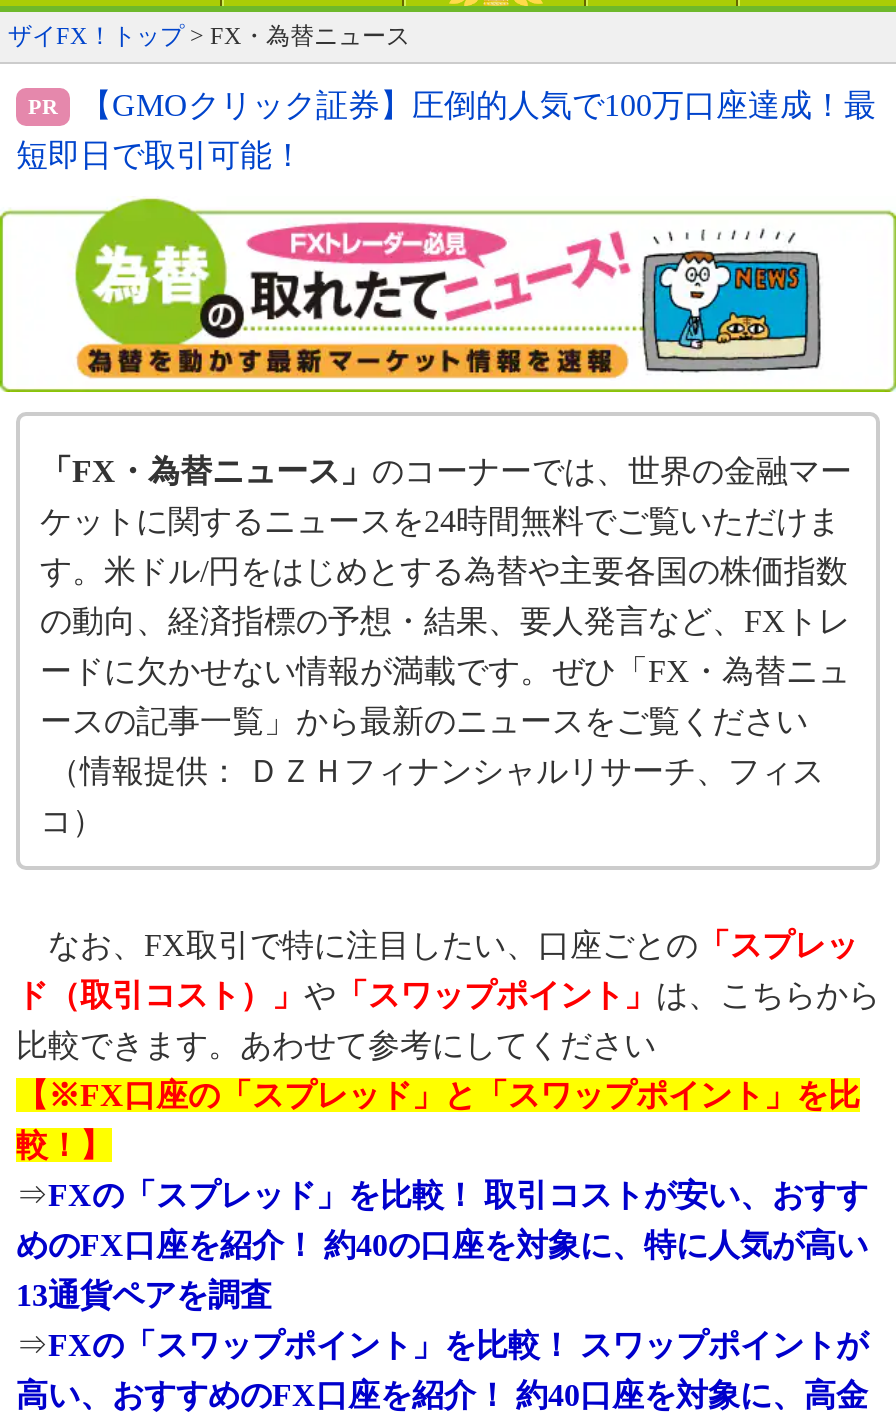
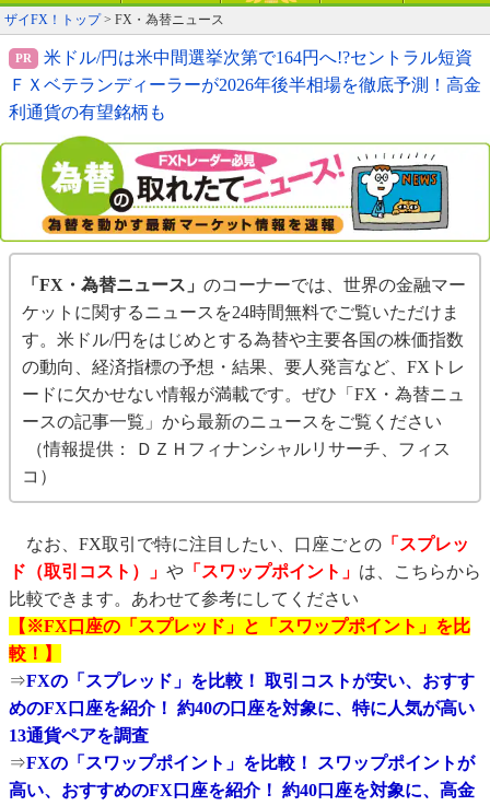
- 【GMOクリック証券】圧倒的人気で100万口座達成！最
- 短即日で取引可能！
+ 米ドル/円は米中間選挙次第で164円へ!?セントラル短資
+ ＦＸベテランディーラーが2026年後半相場を徹底予測！高金
+ 利通貨の有望銘柄も
